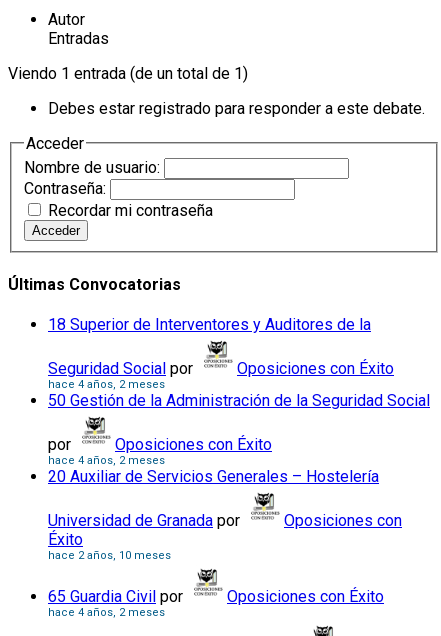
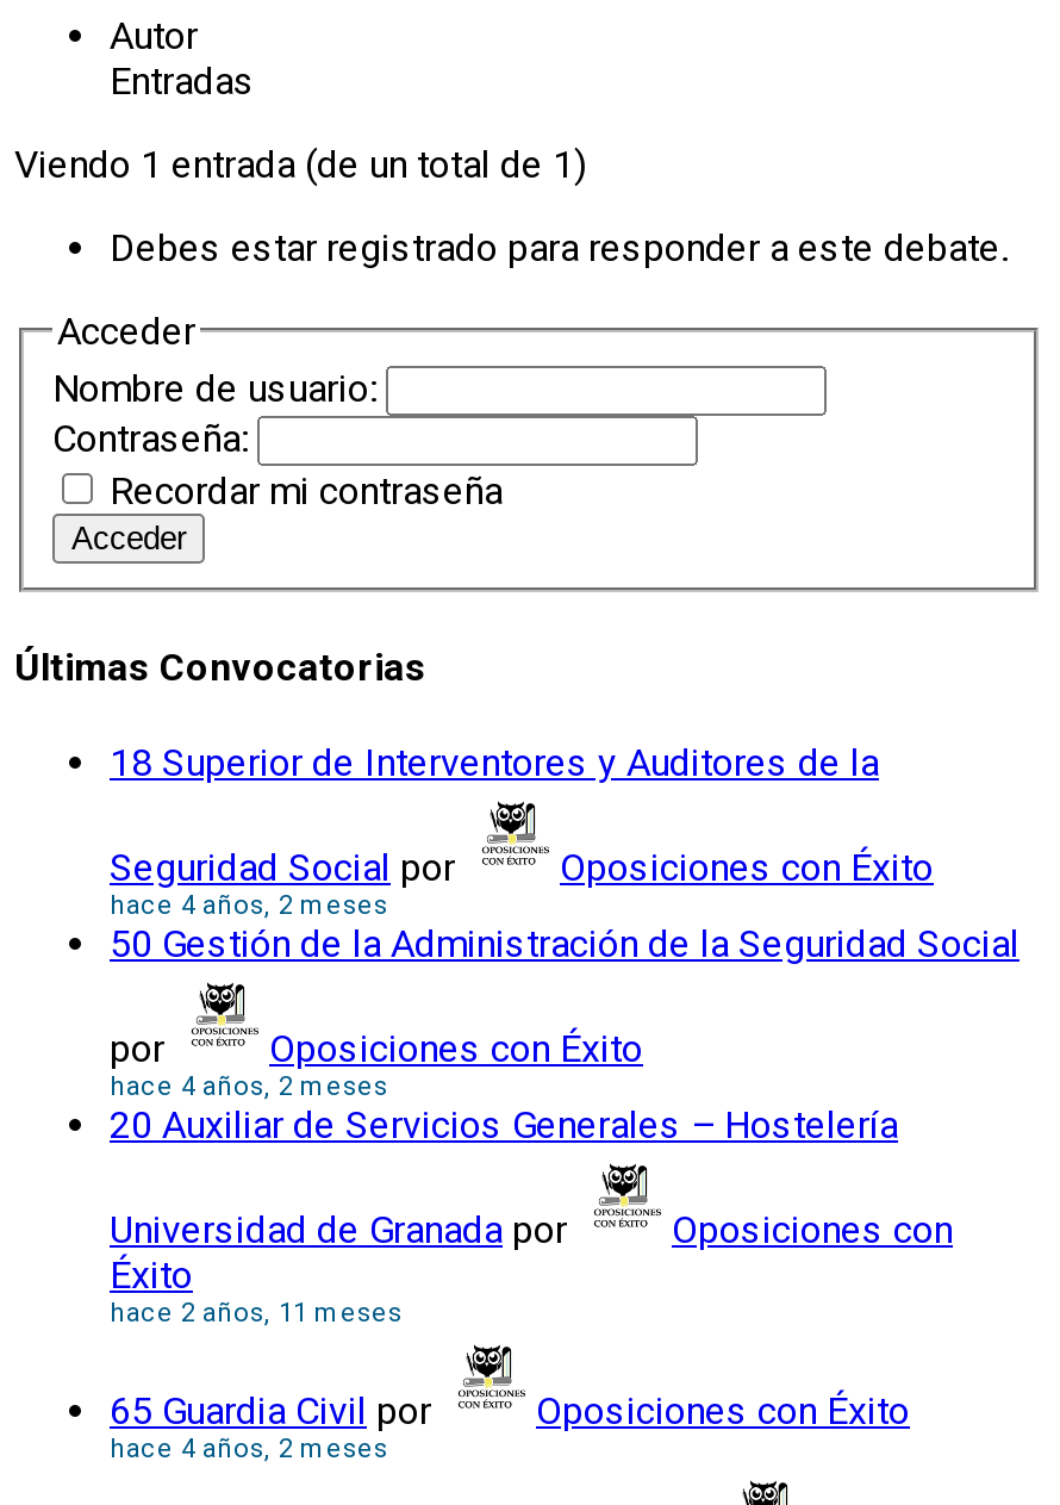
- hace 2 años, 10 meses
+ hace 2 años, 11 meses
